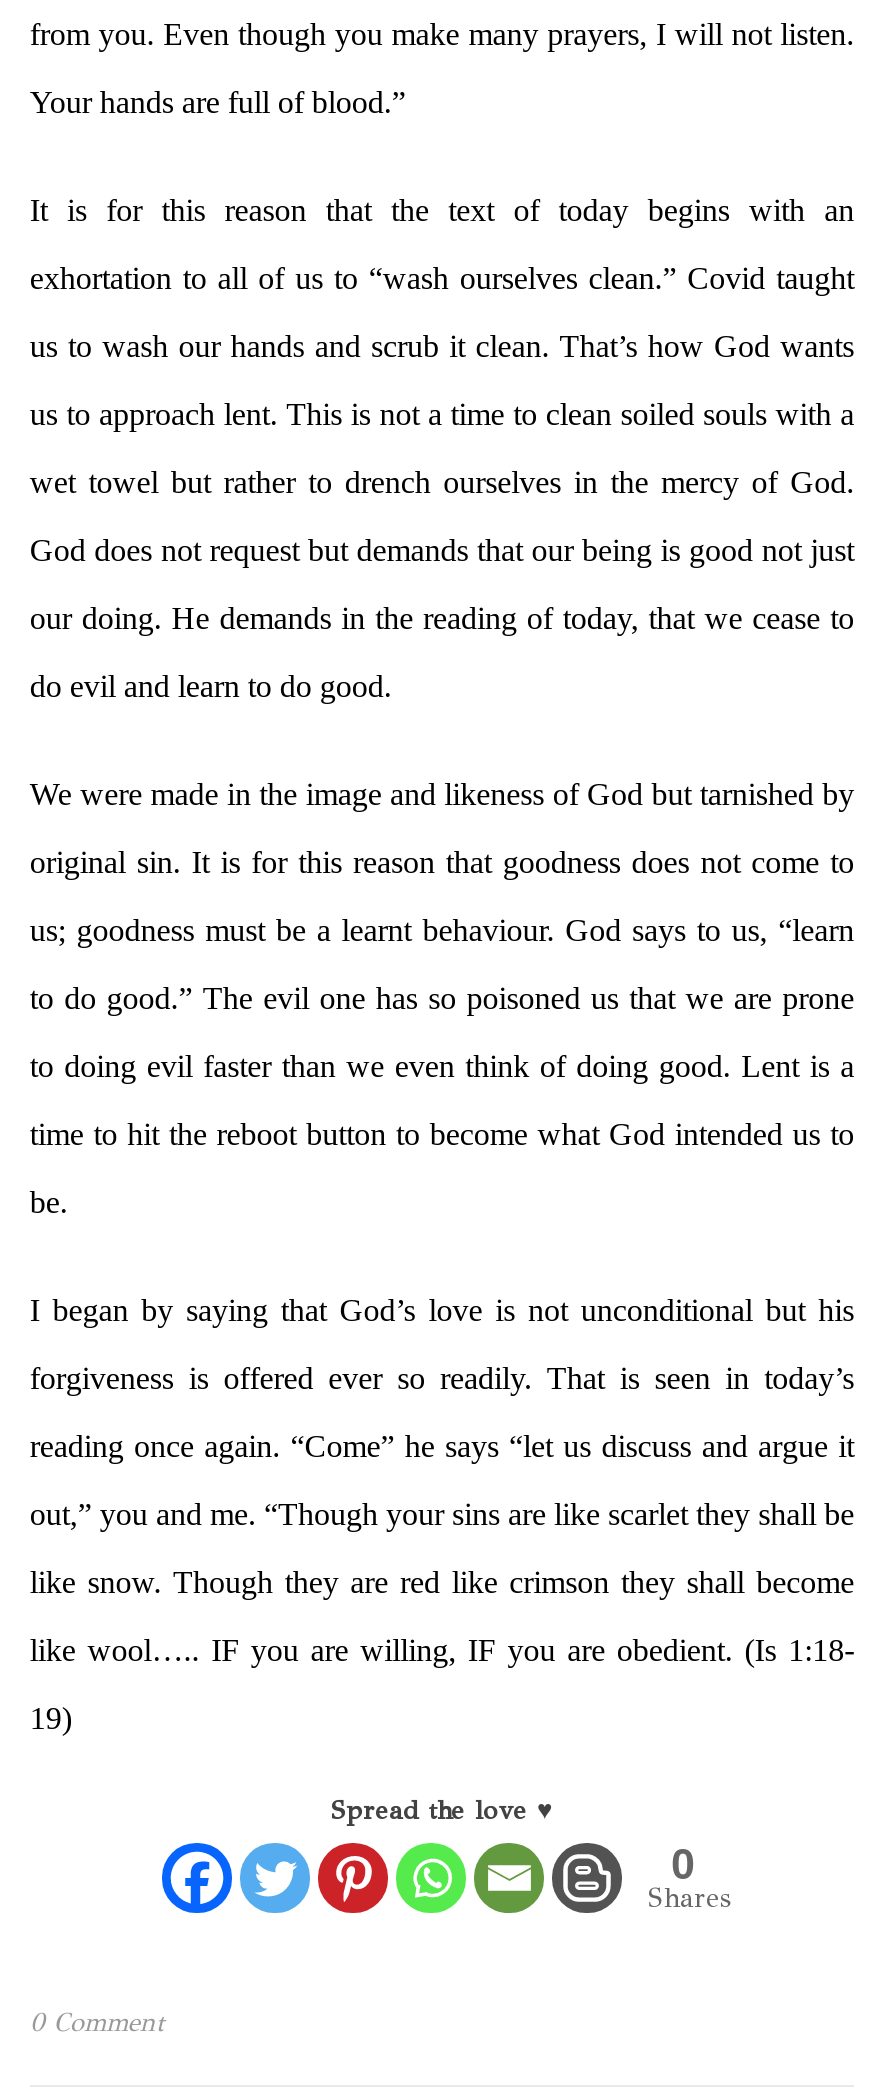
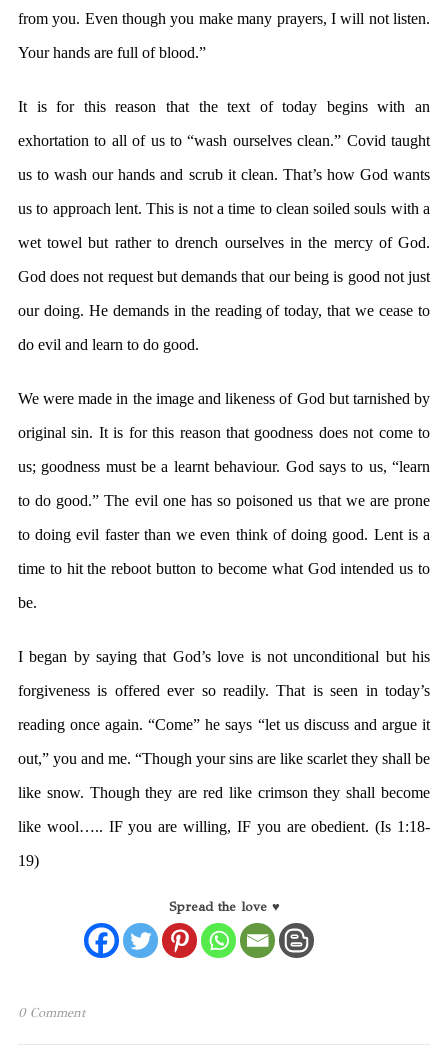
- 0
- Shares
